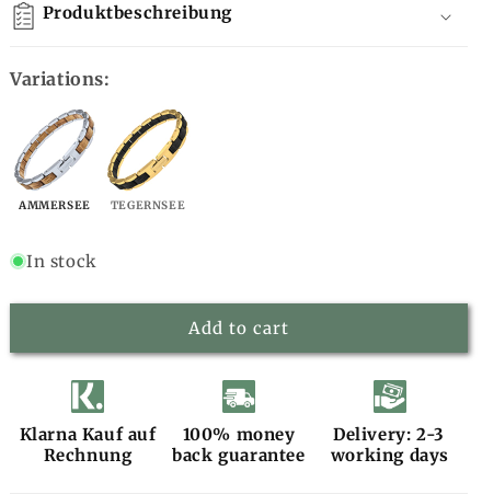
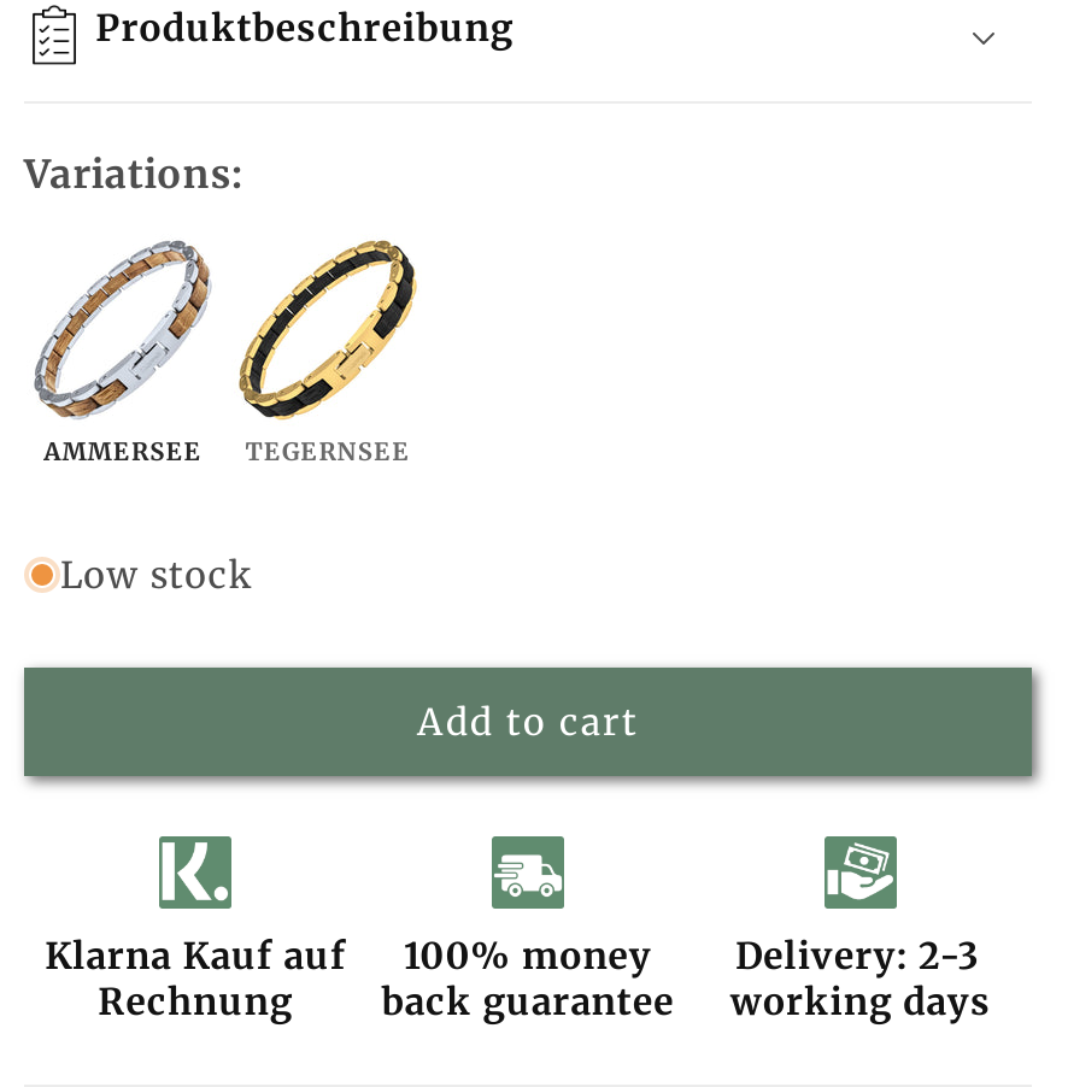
- In stock
+ Low stock
